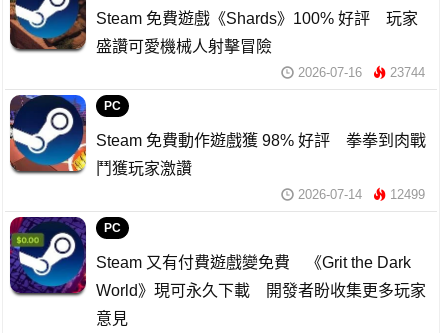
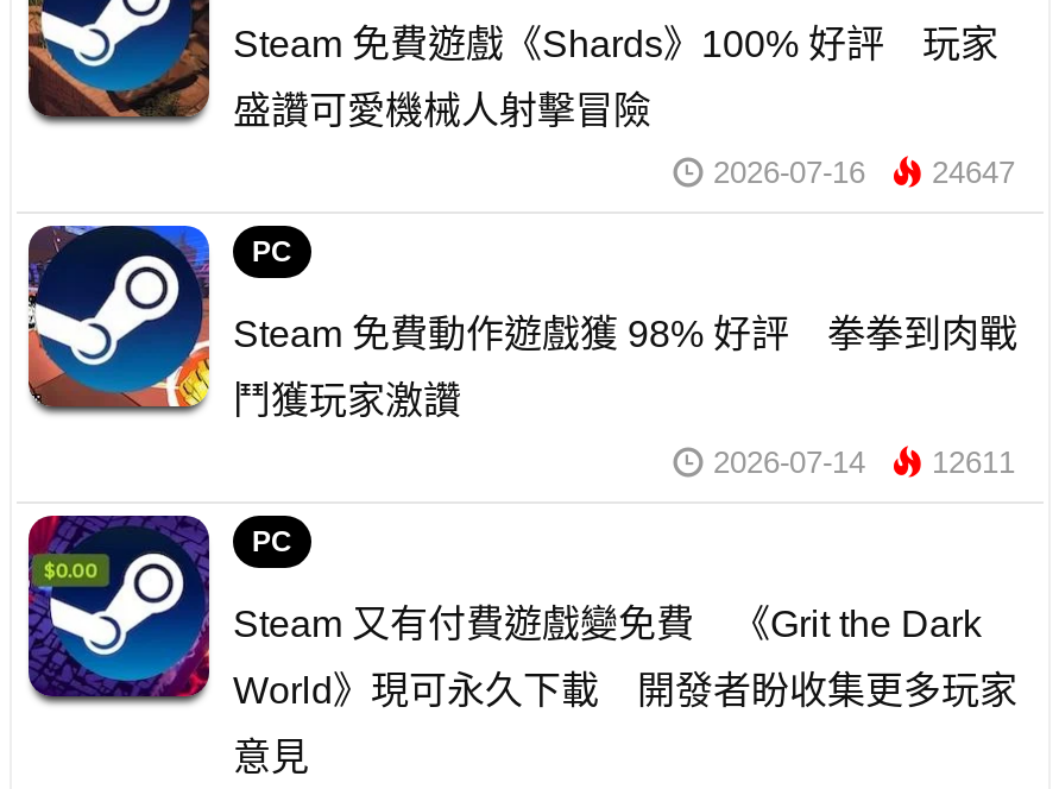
- 2026-07-16 23744
+ 2026-07-16 24647

- 2026-07-14 12499
+ 2026-07-14 12611
